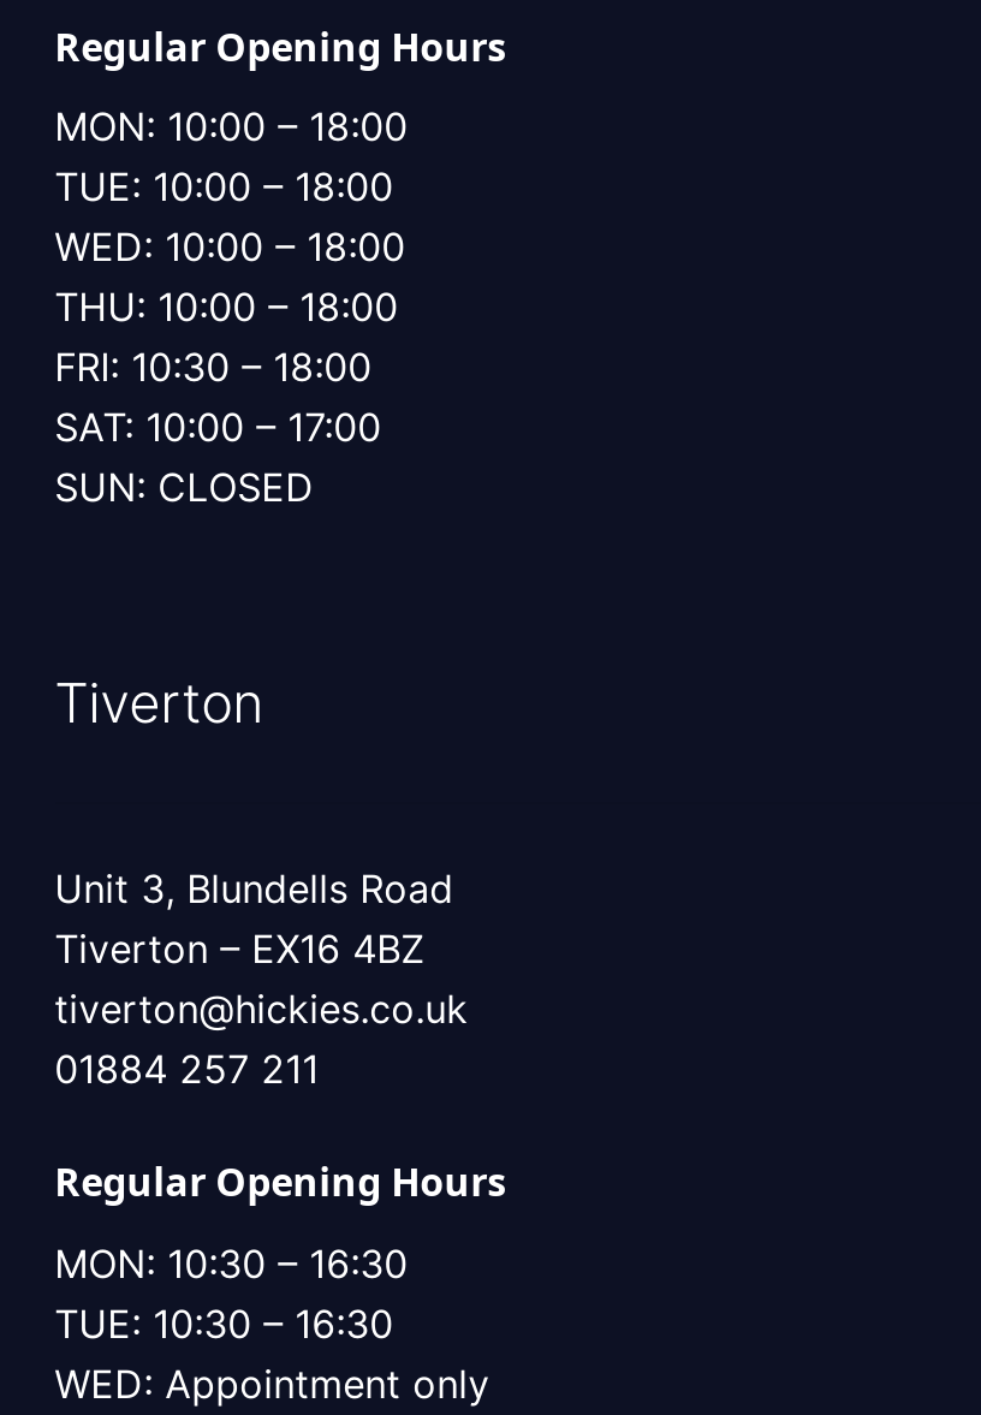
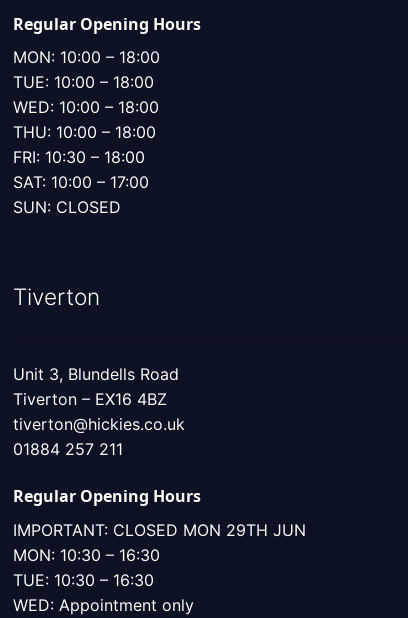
+ IMPORTANT: CLOSED MON 29TH JUN
